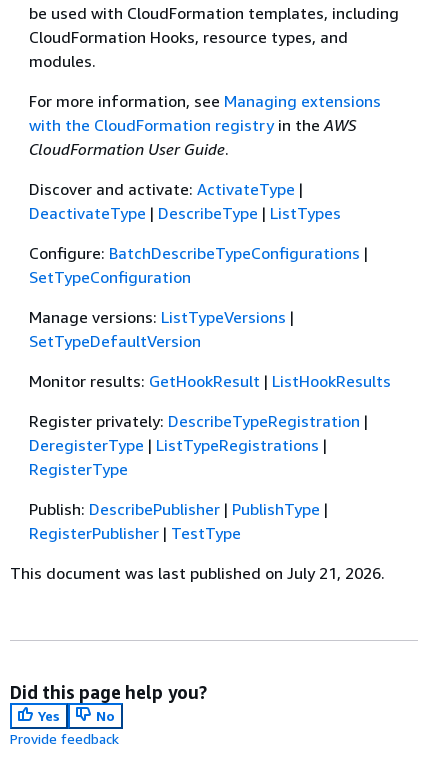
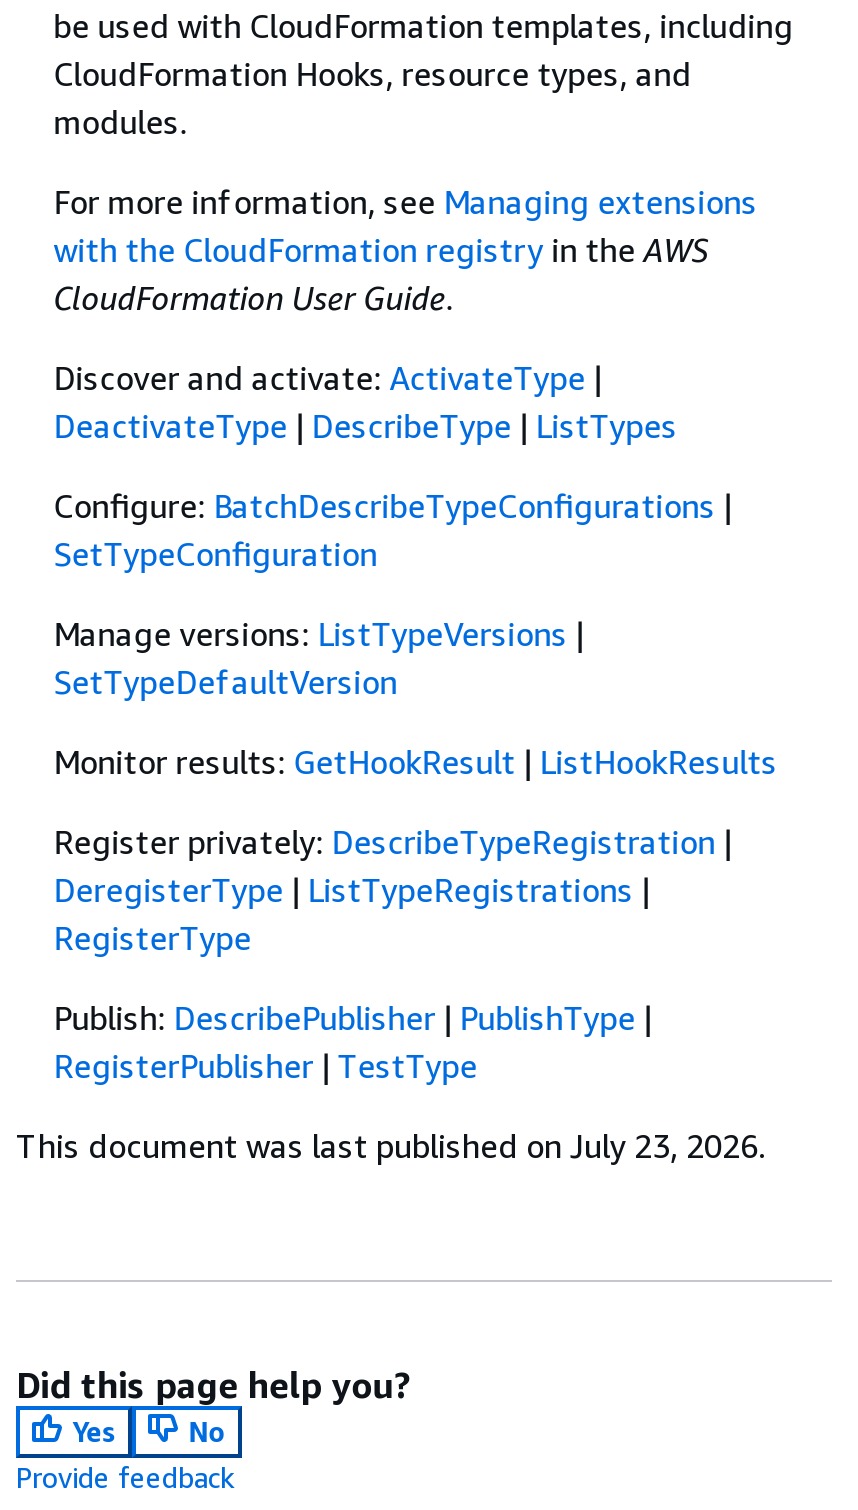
- This document was last published on July 21, 2026.
+ This document was last published on July 23, 2026.
